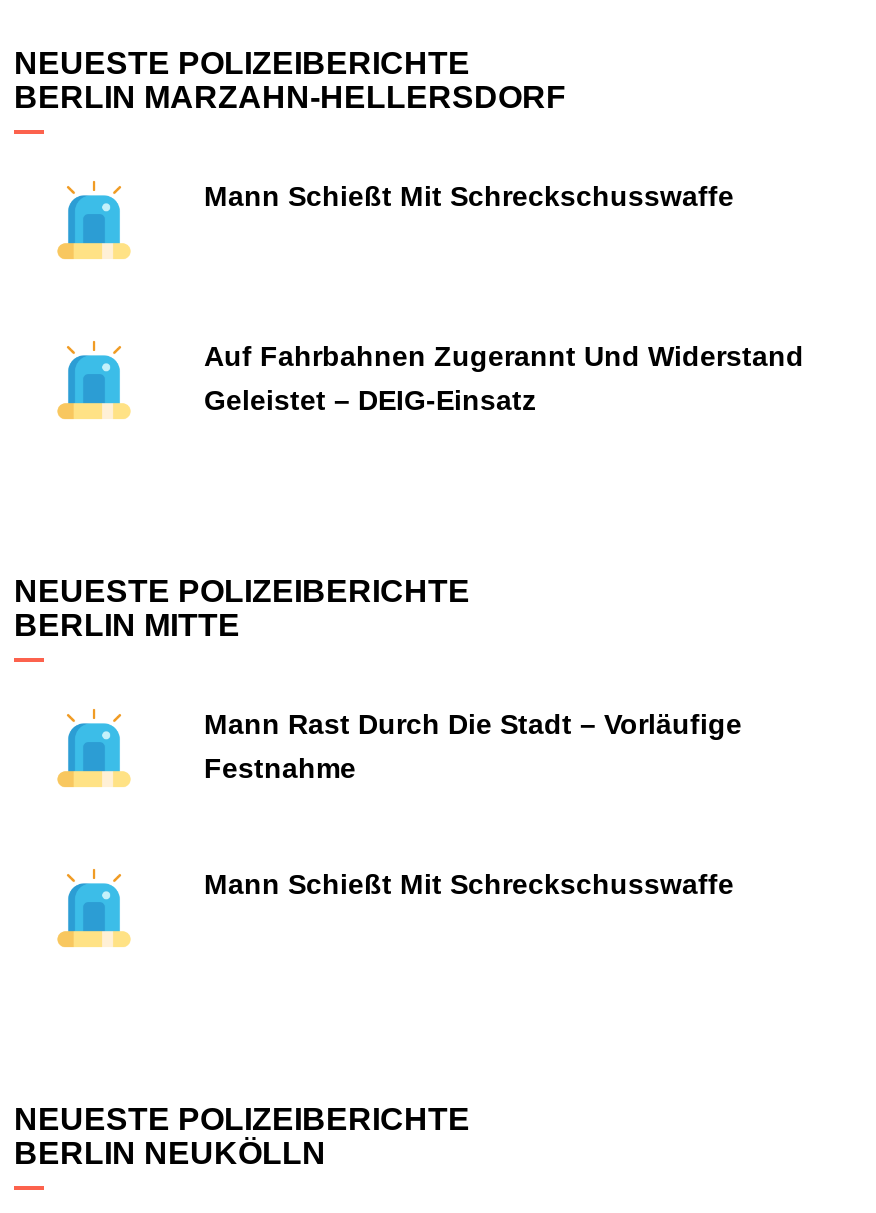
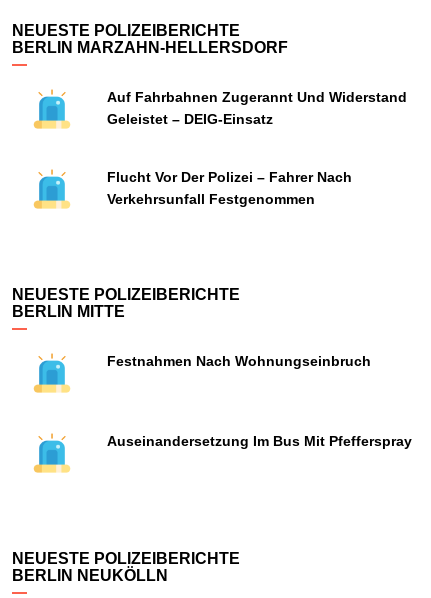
- Mann Schießt Mit Schreckschusswaffe

moved up: Auf Fahrbahnen Zugerannt Und Widerstand | Geleistet – DEIG-Einsatz

+ Flucht Vor Der Polizei – Fahrer Nach
+ Verkehrsunfall Festgenommen

- Mann Rast Durch Die Stadt – Vorläufige
- Festnahme
+ Festnahmen Nach Wohnungseinbruch

- Mann Schießt Mit Schreckschusswaffe
+ Auseinandersetzung Im Bus Mit Pfefferspray
